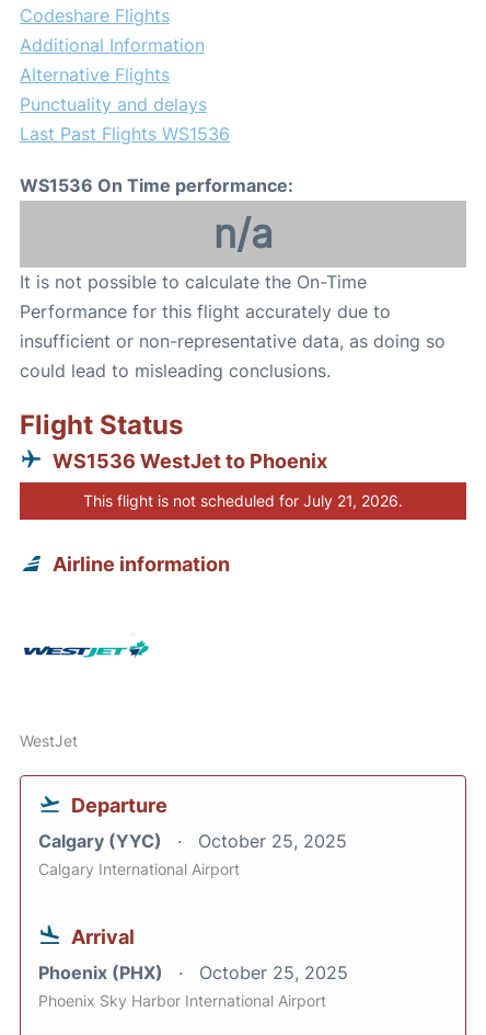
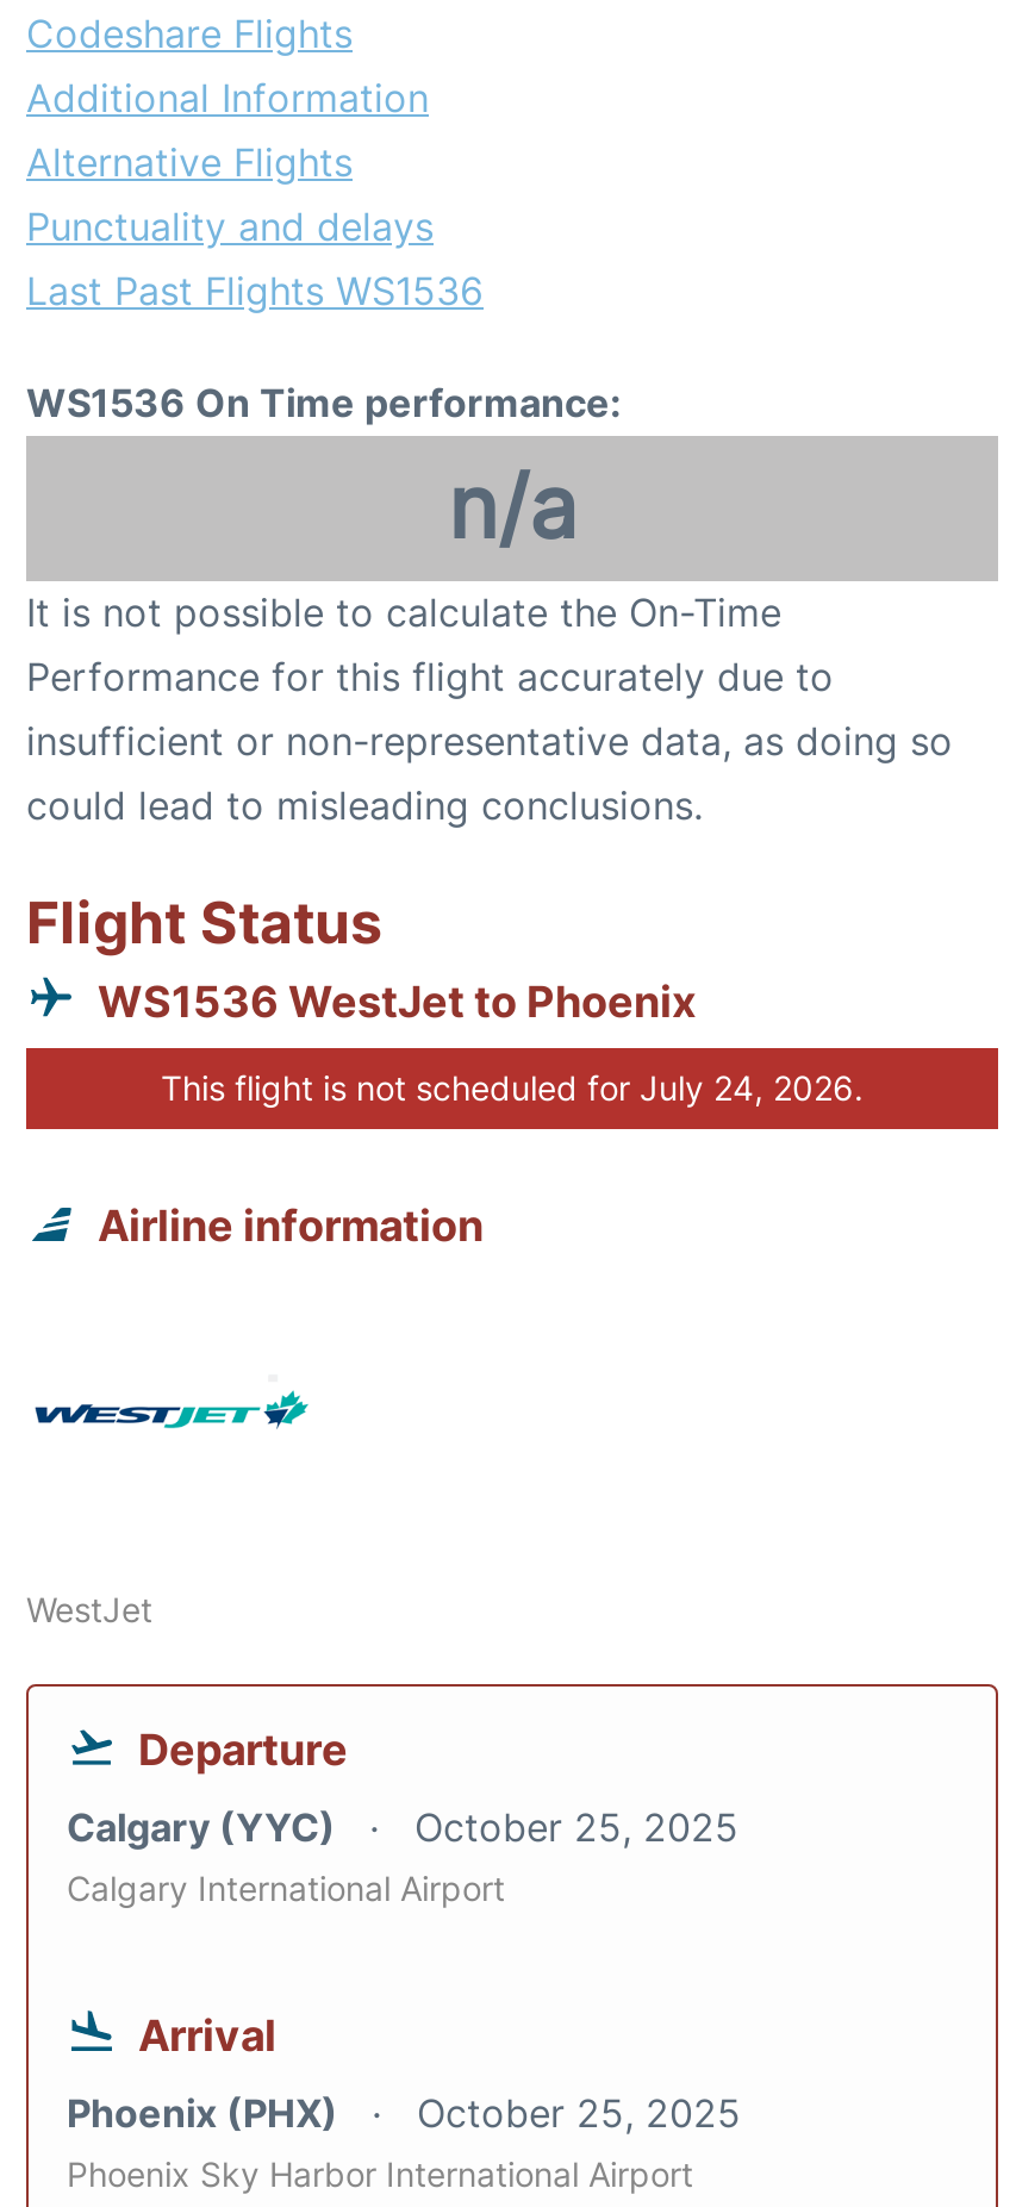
- This flight is not scheduled for July 21, 2026.
+ This flight is not scheduled for July 24, 2026.
